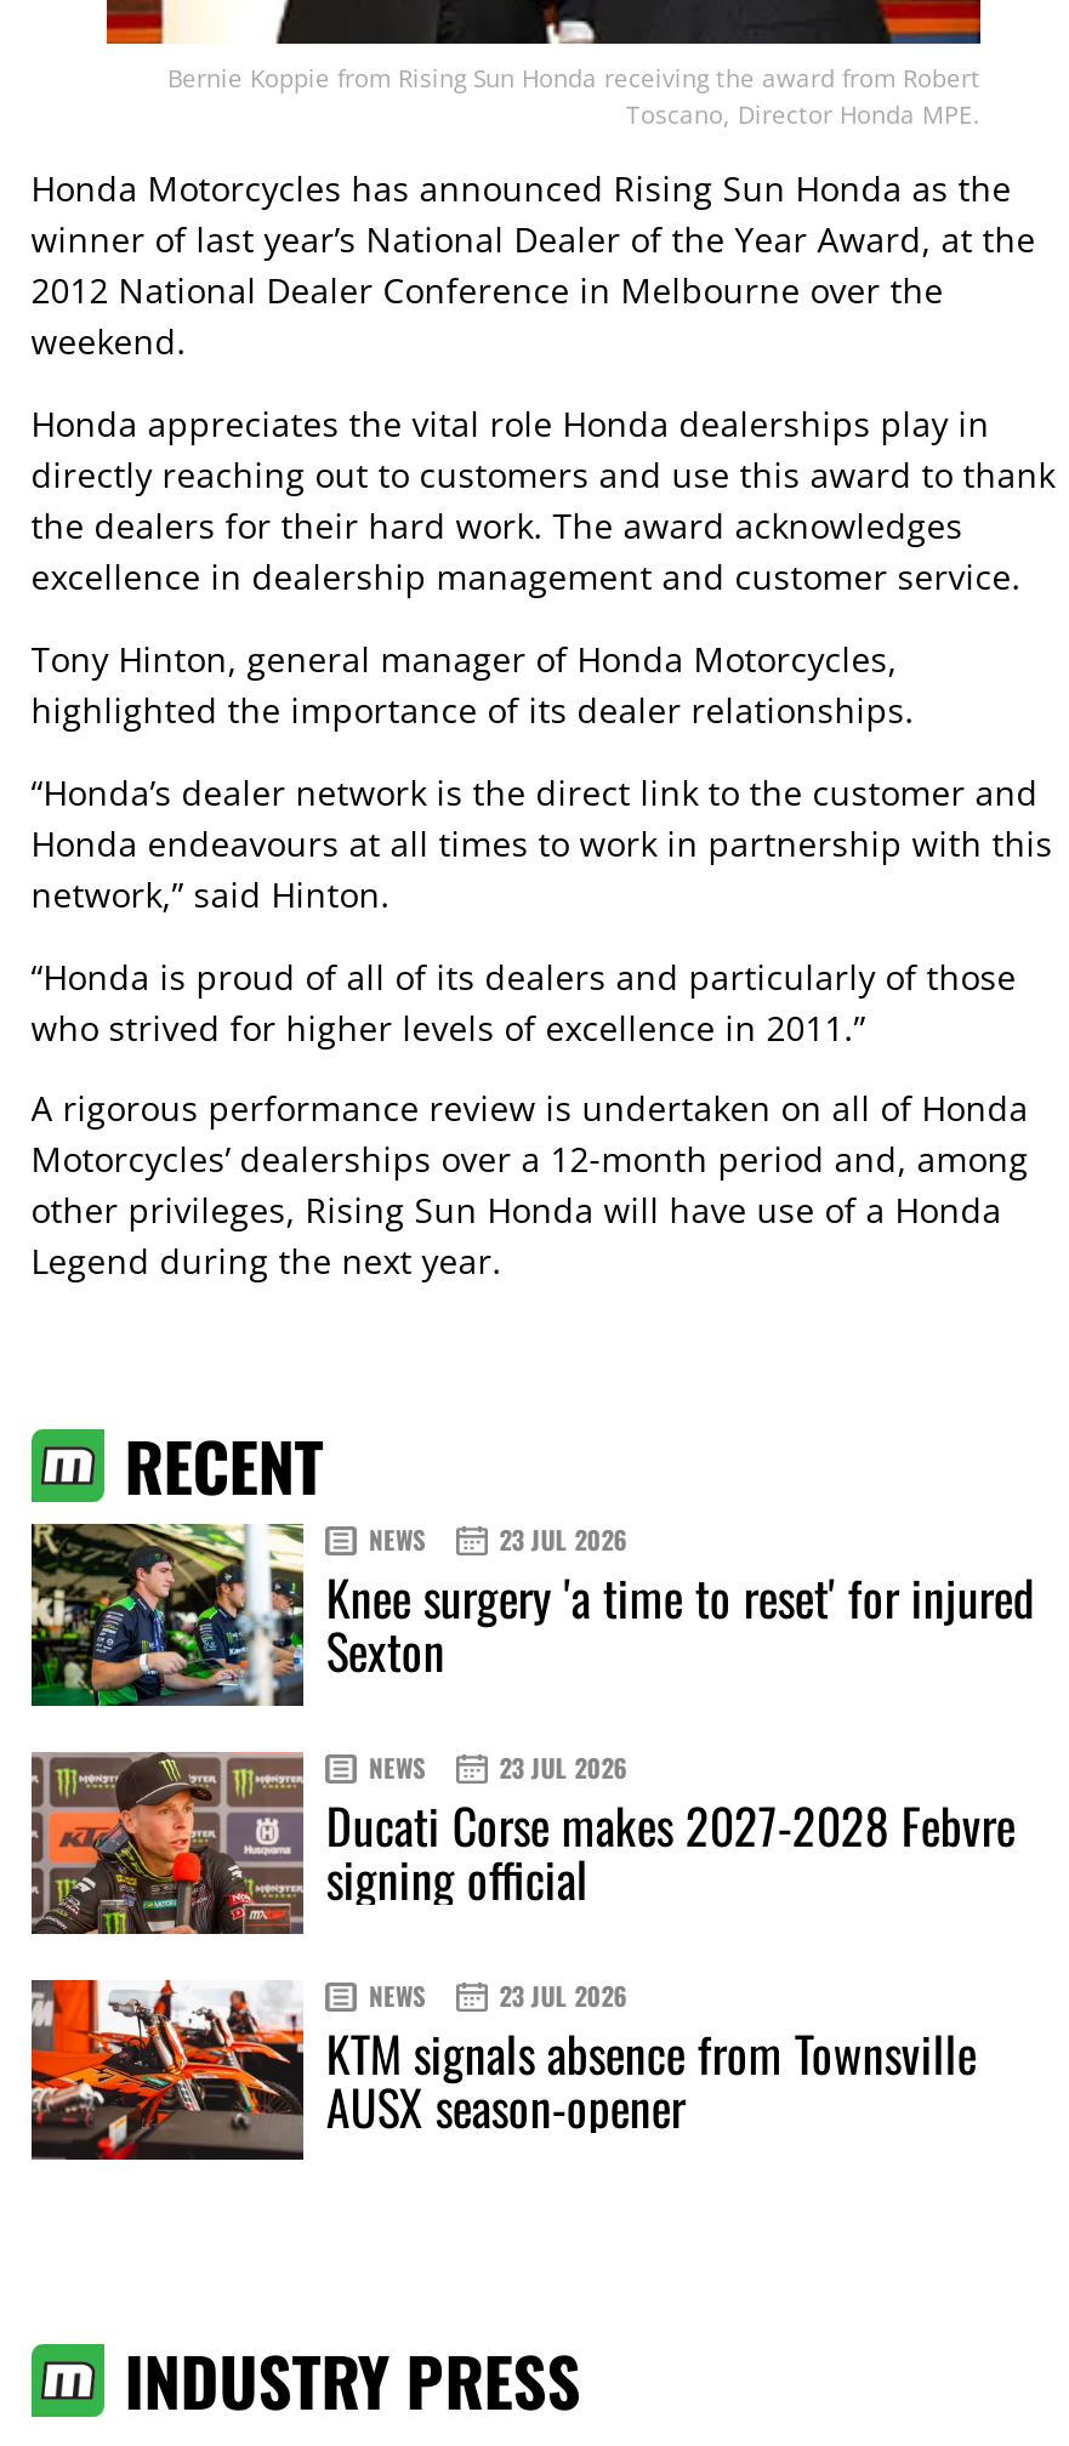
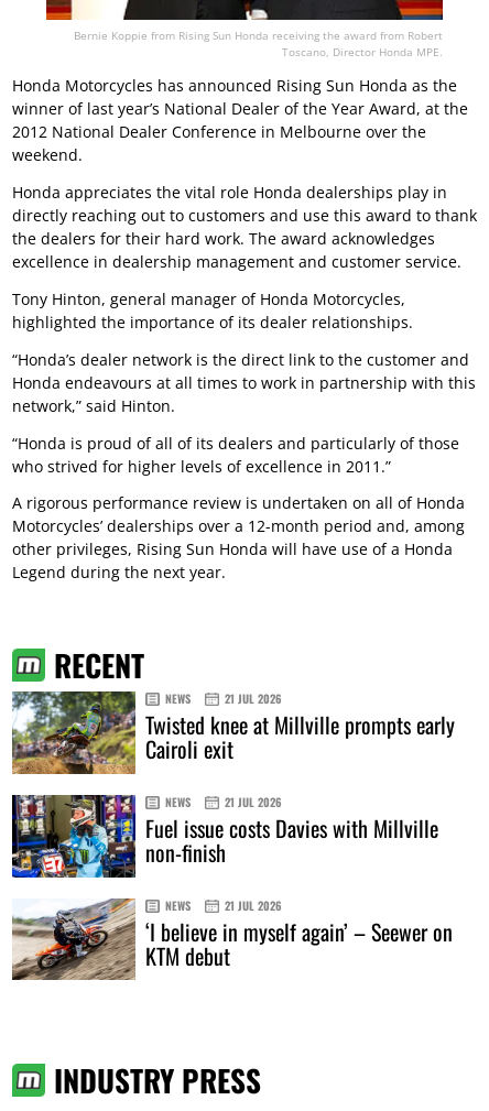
- [image]
- 23 JUL 2026
- Knee surgery 'a time to reset' for injured
- Sexton
+ [image]
+ 21 JUL 2026
+ Twisted knee at Millville prompts early
+ Cairoli exit

- [image]
- 23 JUL 2026
- Ducati Corse makes 2027-2028 Febvre
- signing official
+ [image]
+ 21 JUL 2026
+ Fuel issue costs Davies with Millville
+ non-finish

- [image]
- 23 JUL 2026
- KTM signals absence from Townsville
- AUSX season-opener
+ [image]
+ 21 JUL 2026
+ ‘I believe in myself again’ – Seewer on
+ KTM debut
